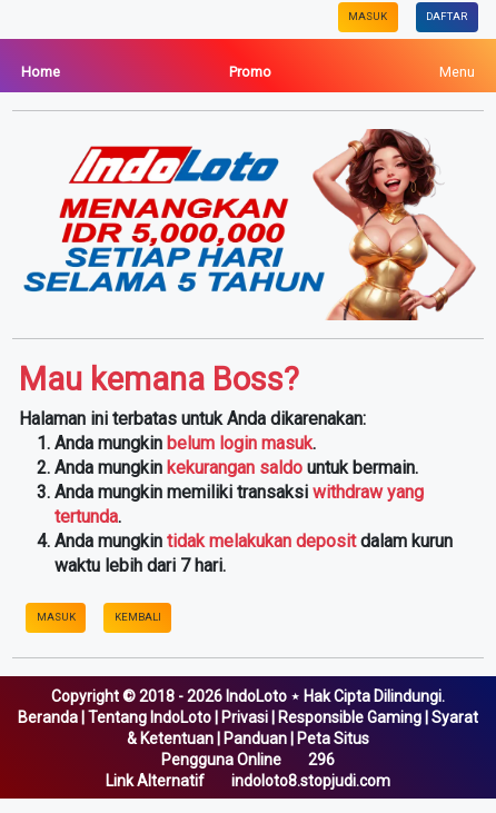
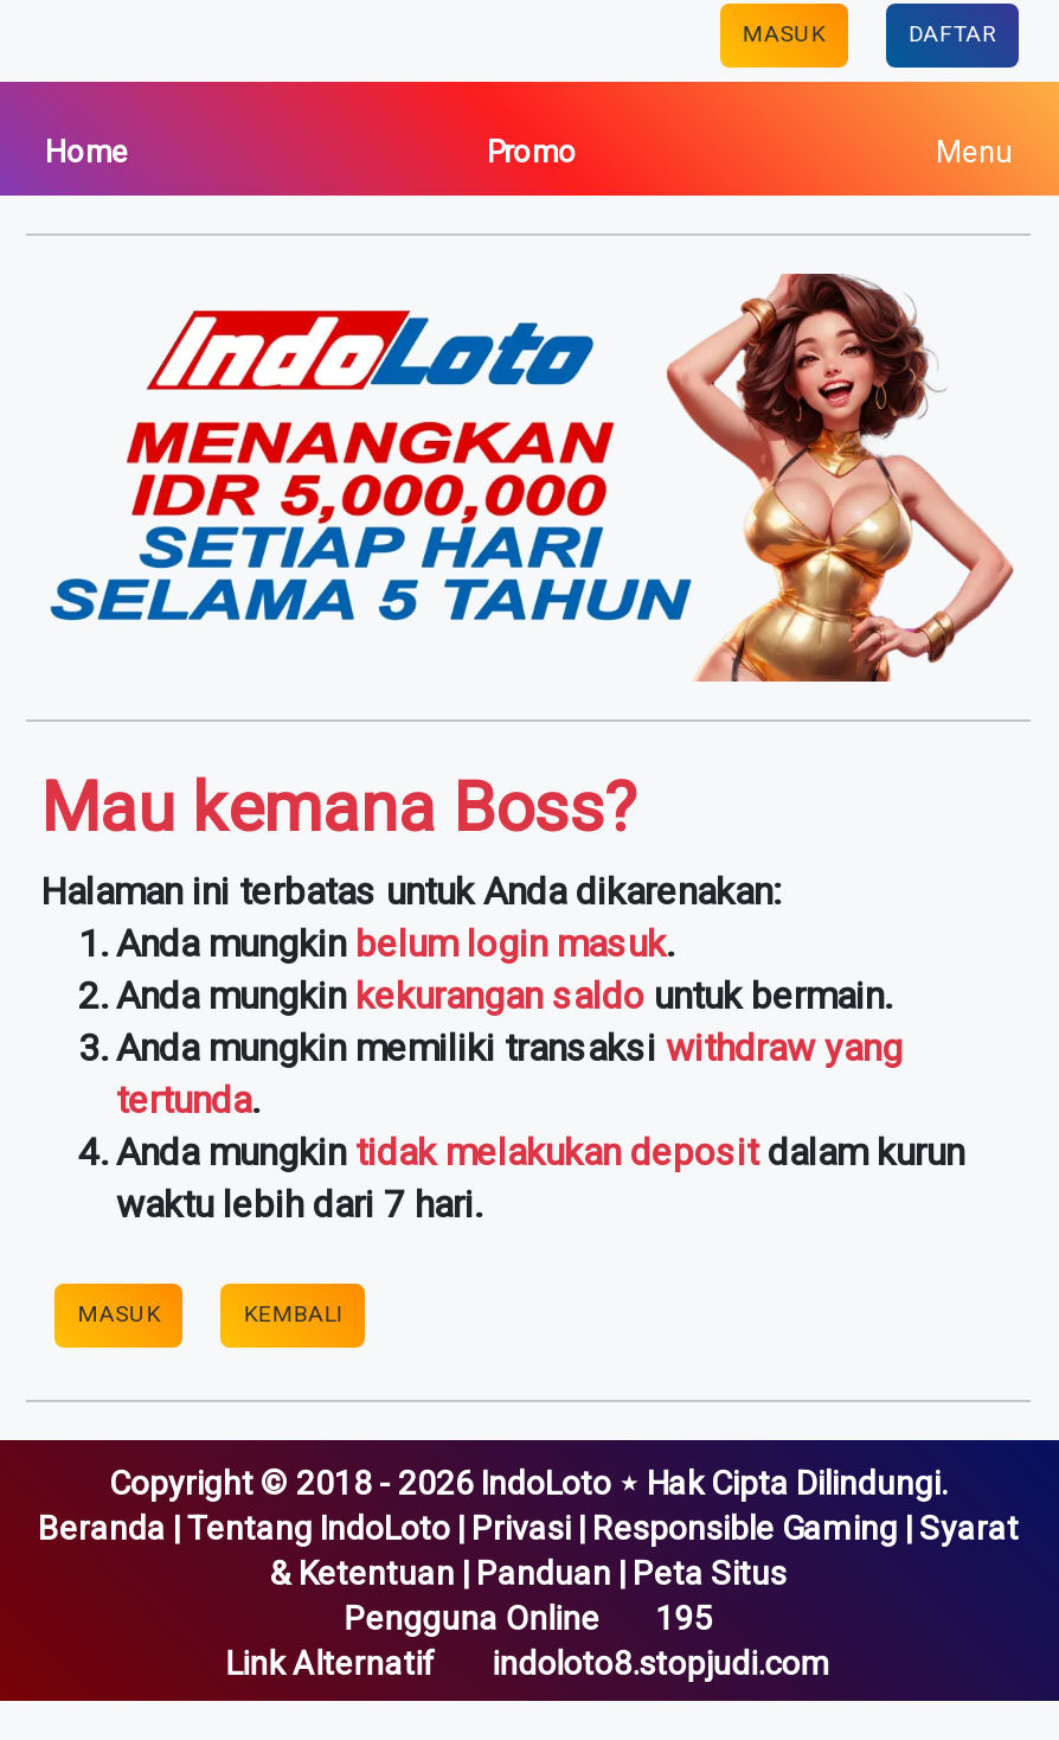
- Pengguna Online 296
+ Pengguna Online 195
